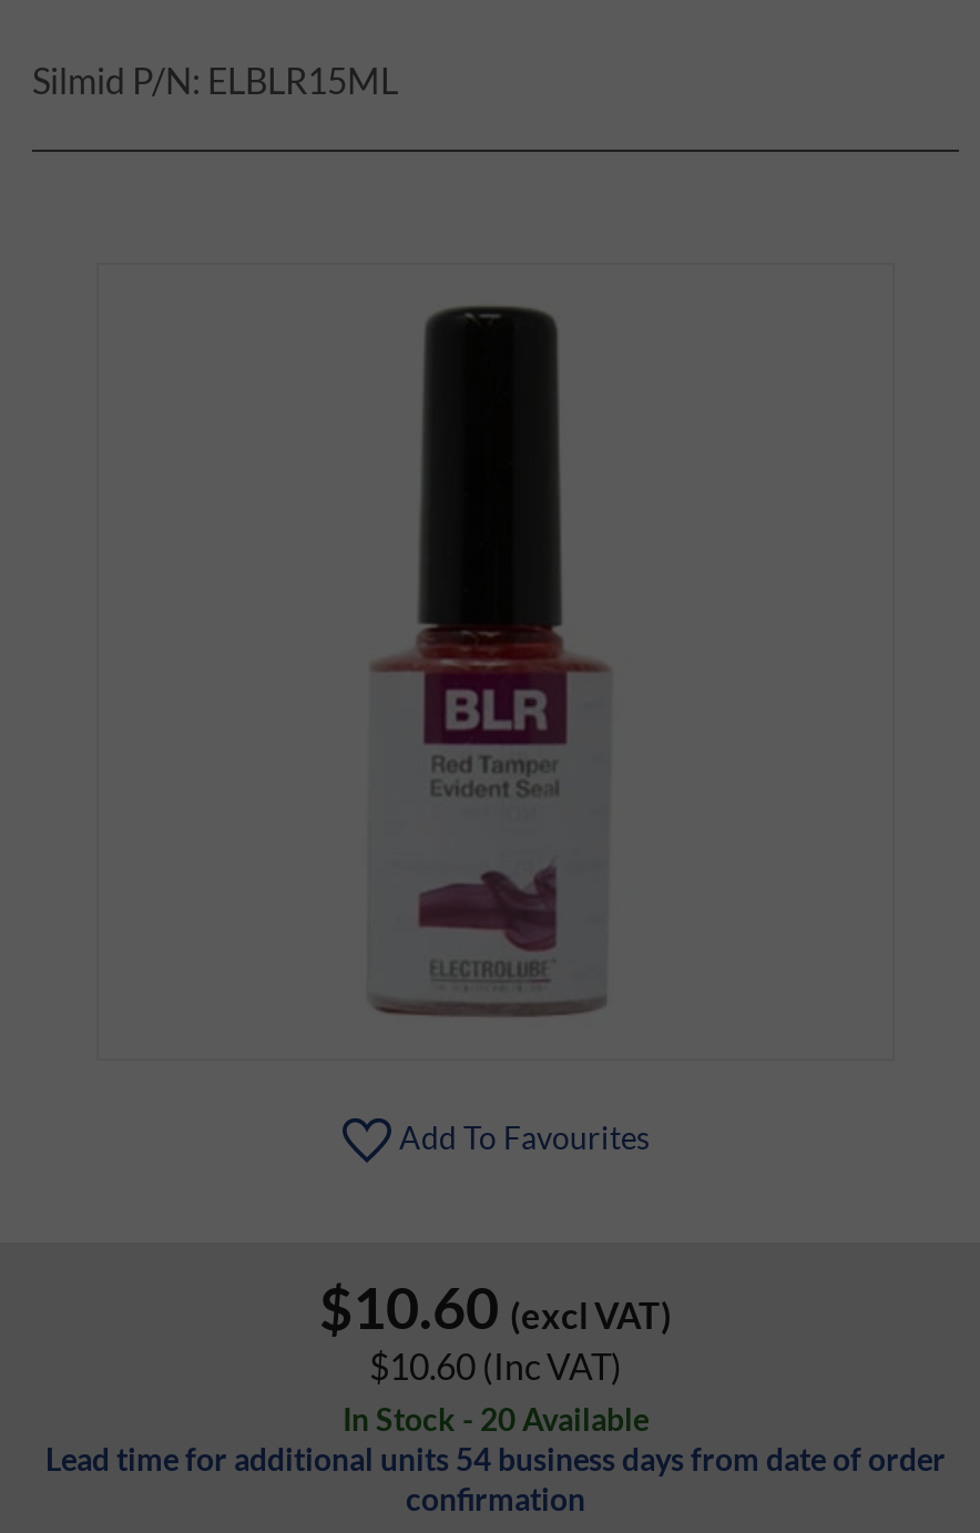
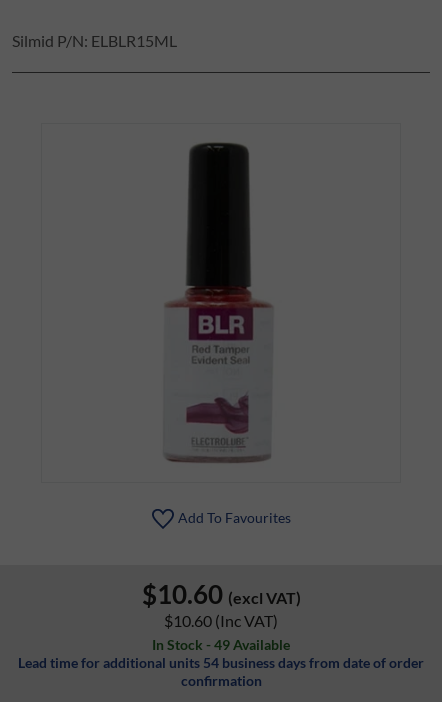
- In Stock - 20 Available
+ In Stock - 49 Available
